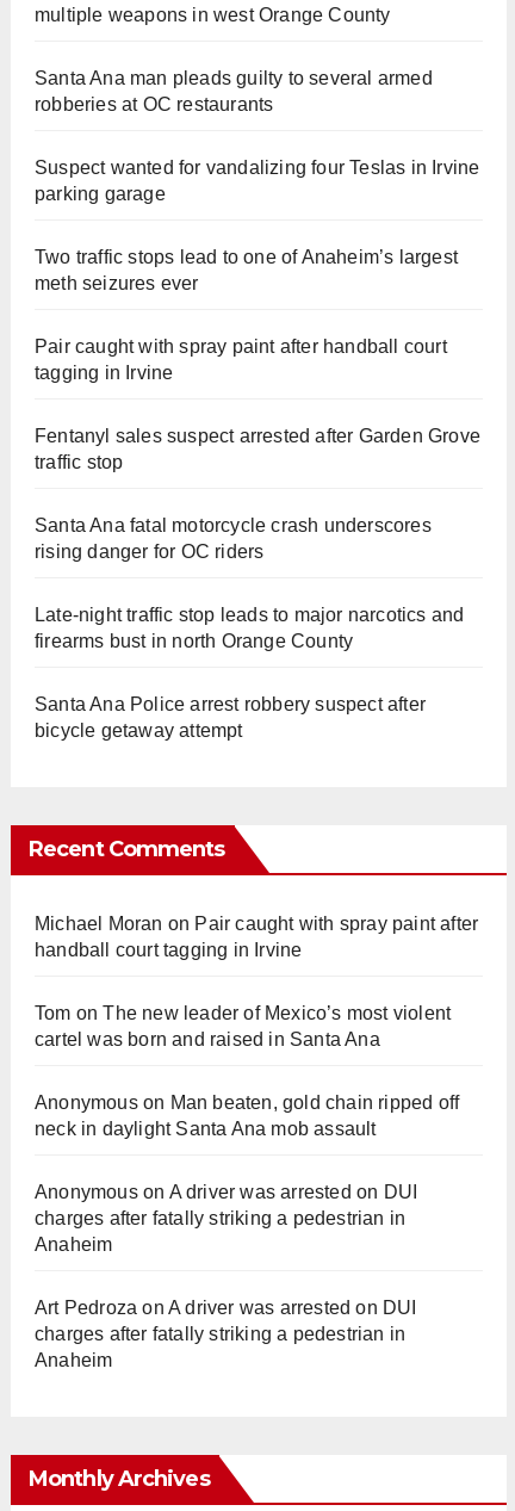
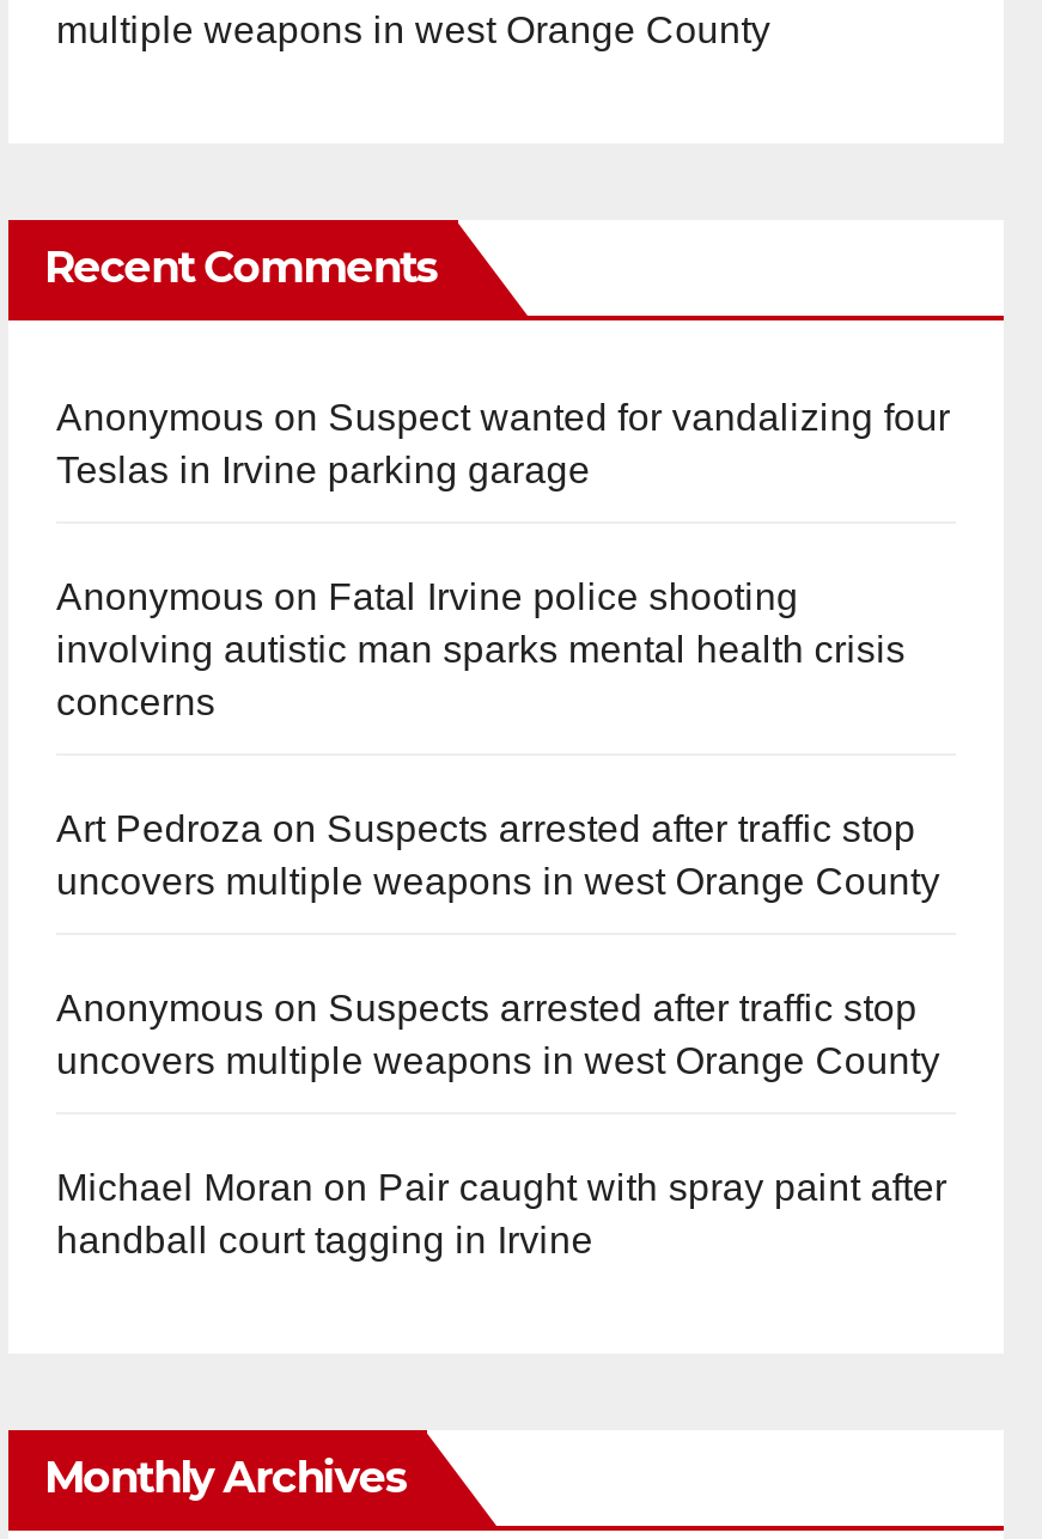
- Santa Ana man pleads guilty to several armed
- robberies at OC restaurants
- Suspect wanted for vandalizing four Teslas in Irvine
- parking garage
- Two traffic stops lead to one of Anaheim’s largest
- meth seizures ever
- Pair caught with spray paint after handball court
- tagging in Irvine
- Fentanyl sales suspect arrested after Garden Grove
- traffic stop
- Santa Ana fatal motorcycle crash underscores
- rising danger for OC riders
- Late‑night traffic stop leads to major narcotics and
- firearms bust in north Orange County
- Santa Ana Police arrest robbery suspect after
- bicycle getaway attempt

+ Anonymous on Suspect wanted for vandalizing four
+ Teslas in Irvine parking garage
+ Anonymous on Fatal Irvine police shooting
+ involving autistic man sparks mental health crisis
+ concerns
+ Art Pedroza on Suspects arrested after traffic stop
+ uncovers multiple weapons in west Orange County
+ Anonymous on Suspects arrested after traffic stop
+ uncovers multiple weapons in west Orange County

- Tom on The new leader of Mexico’s most violent
- cartel was born and raised in Santa Ana
- Anonymous on Man beaten, gold chain ripped off
- neck in daylight Santa Ana mob assault
- Anonymous on A driver was arrested on DUI
- charges after fatally striking a pedestrian in
- Anaheim
- Art Pedroza on A driver was arrested on DUI
- charges after fatally striking a pedestrian in
- Anaheim
